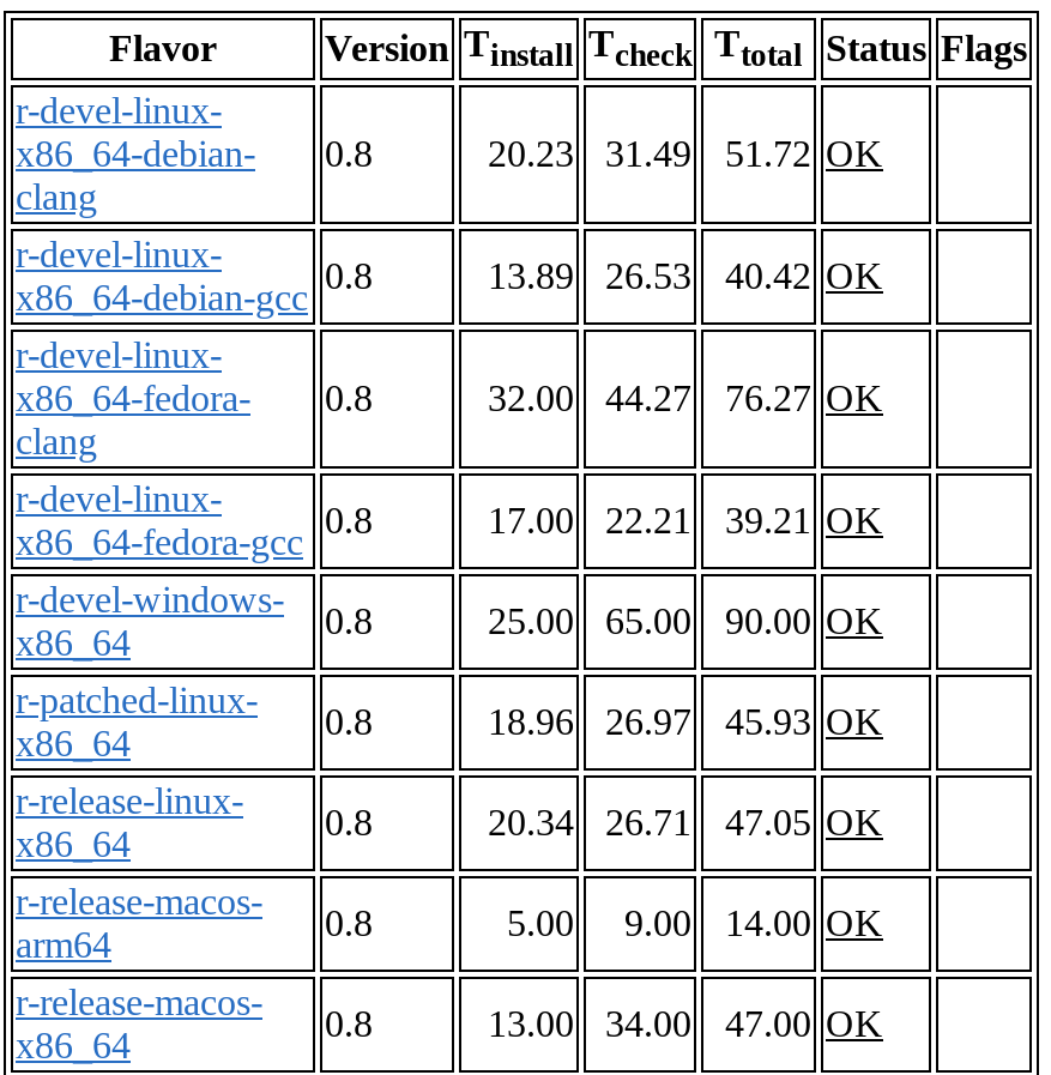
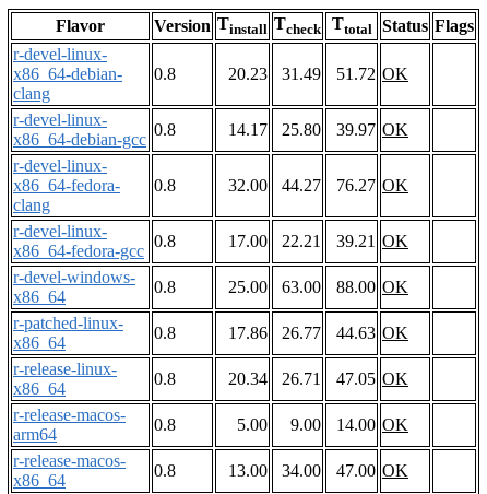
- 13.89
+ 14.17

- 26.53
+ 25.80

- 40.42 OK
+ 39.97 OK

- 65.00
+ 63.00

- 90.00 OK
+ 88.00 OK

- 18.96
+ 17.86

- 26.97
+ 26.77

- 45.93 OK
+ 44.63 OK
